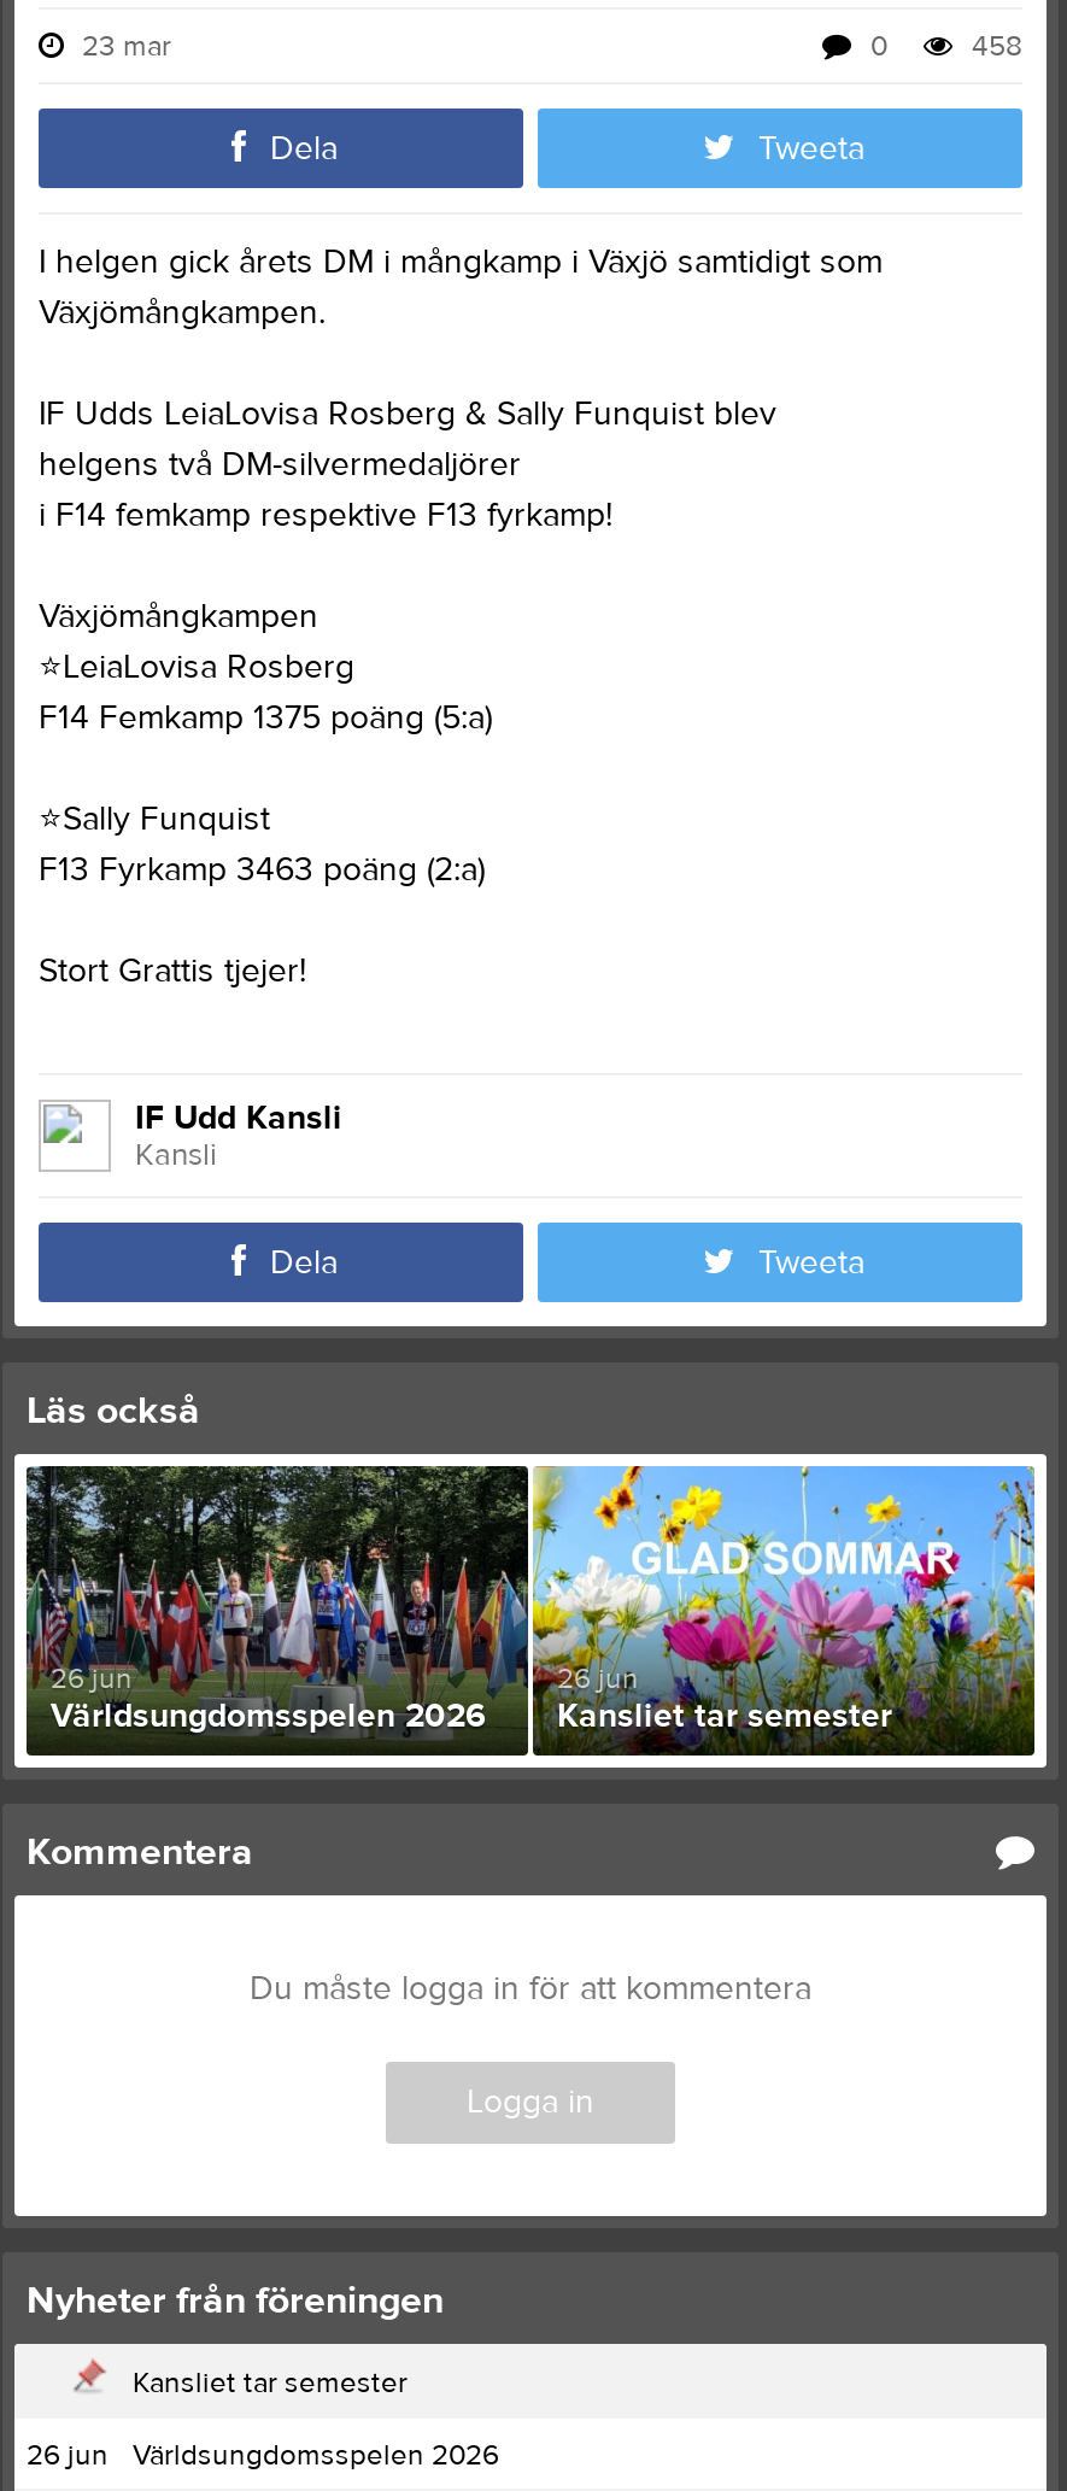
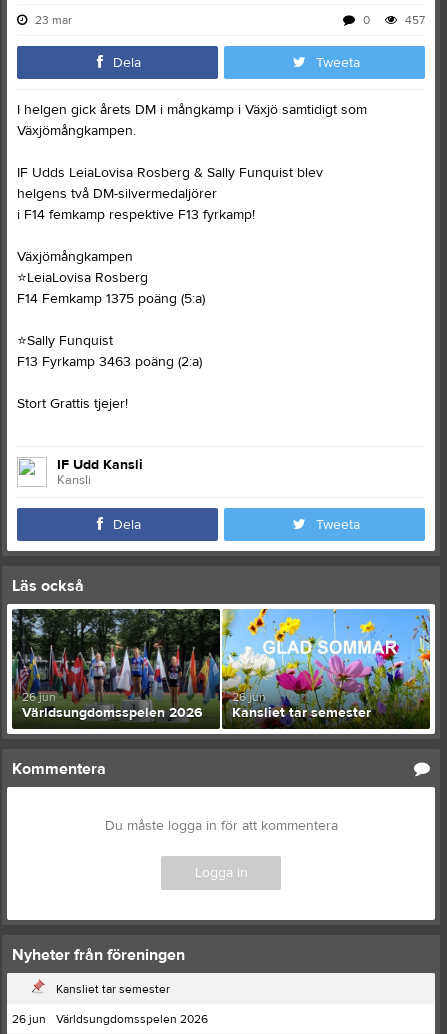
- 0 458
+ 0 457
